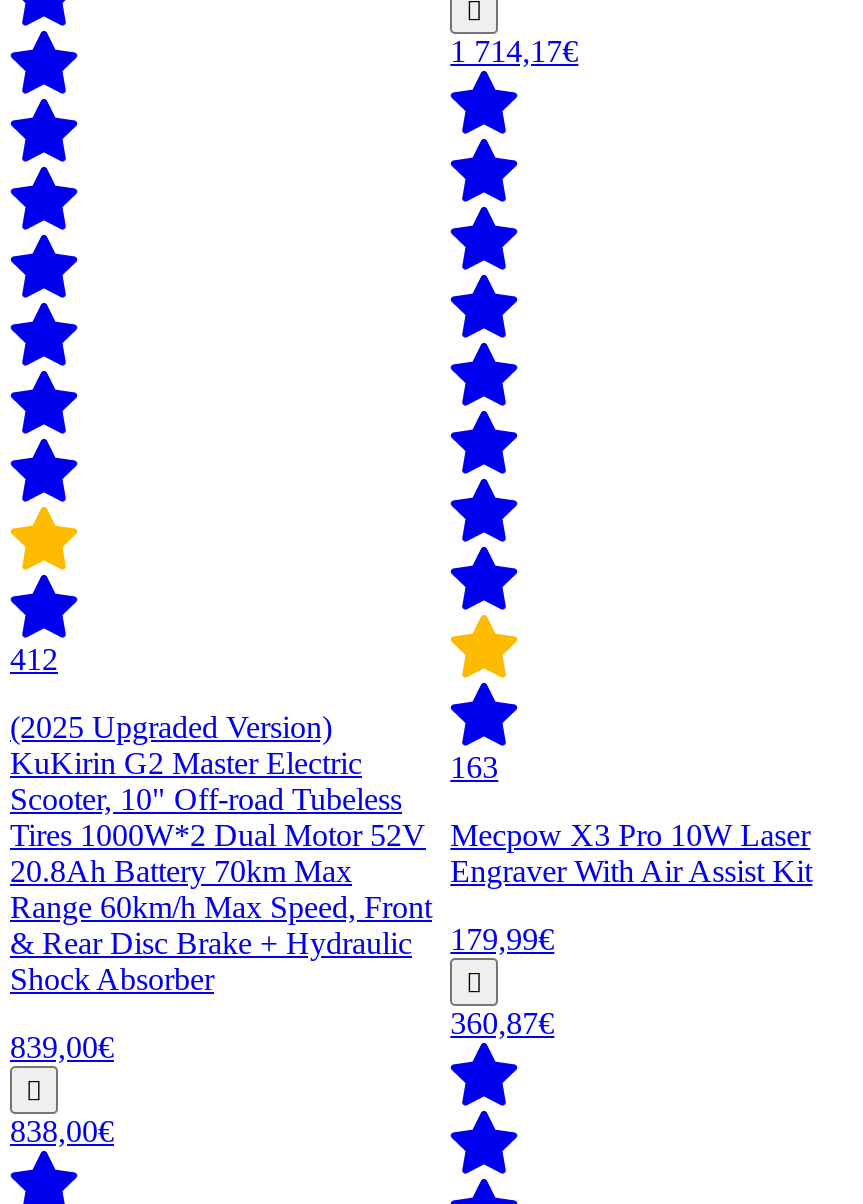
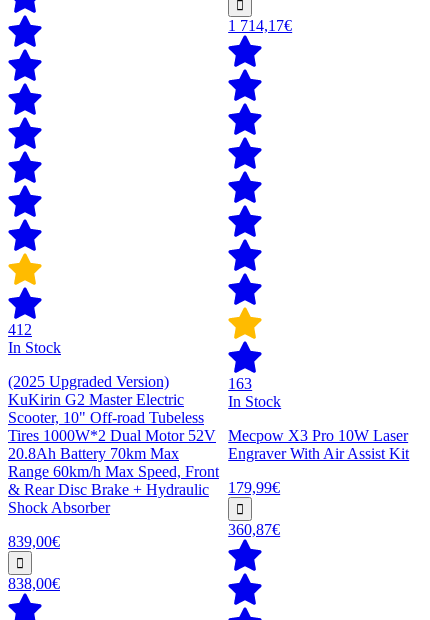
+ In Stock

+ In Stock
